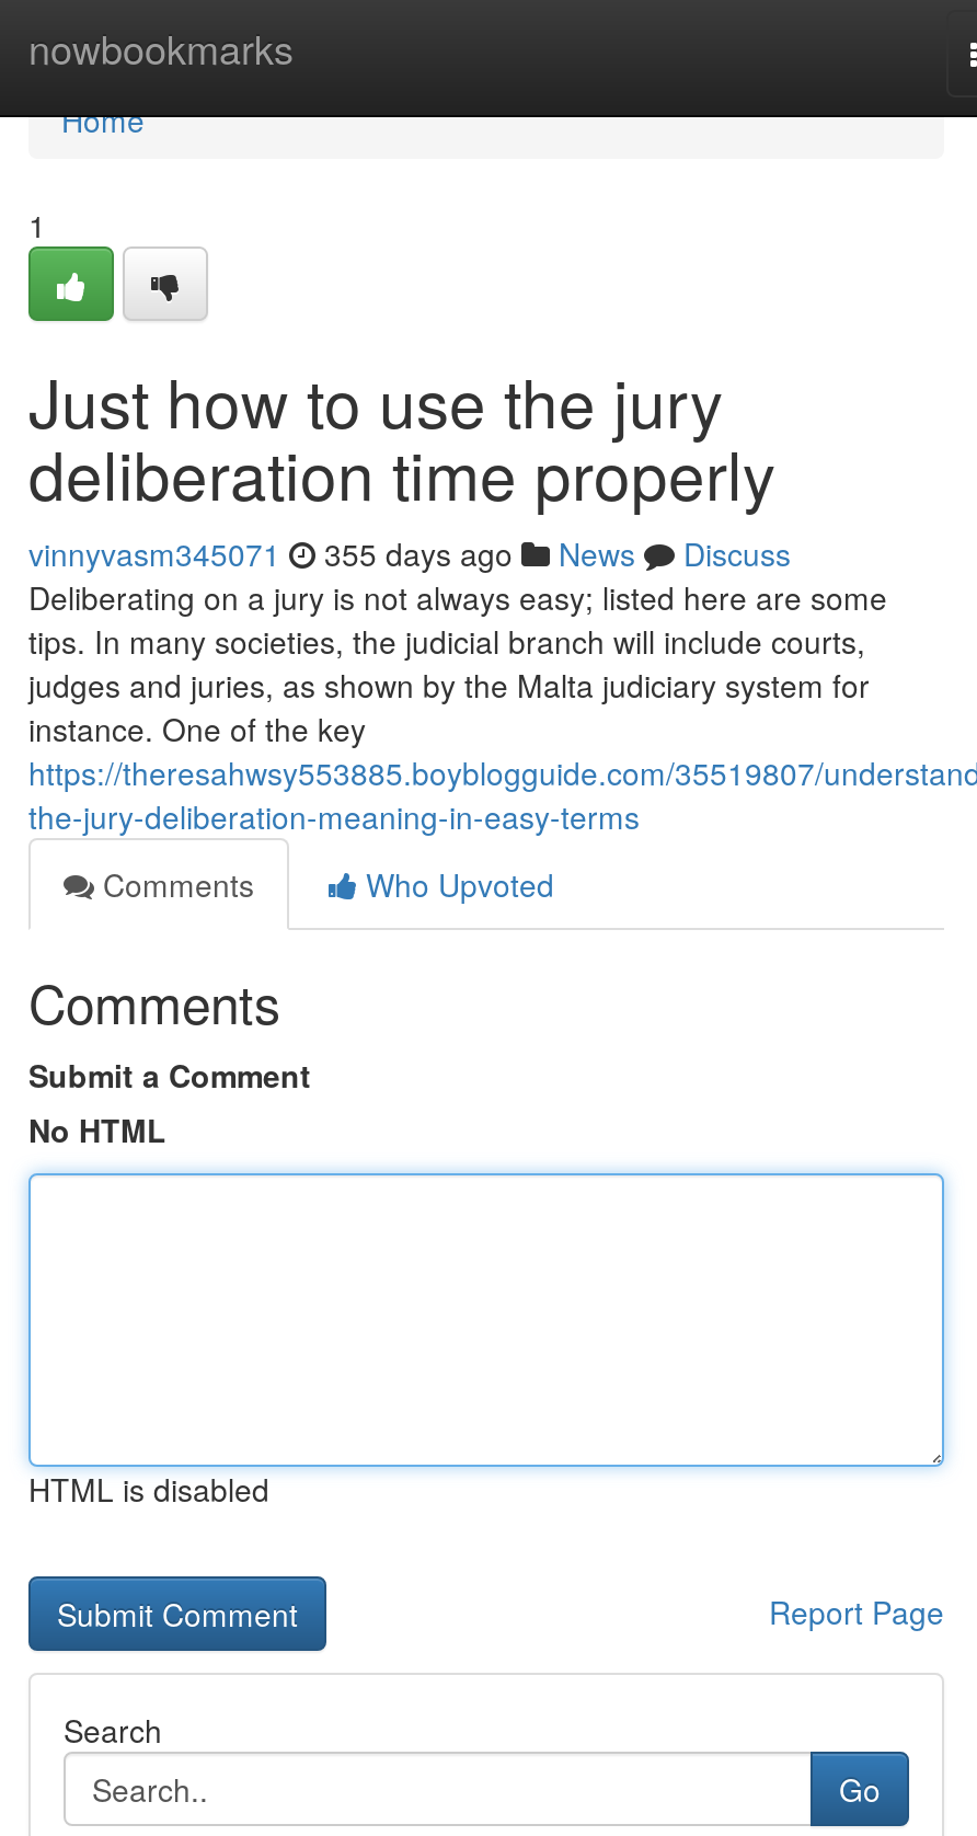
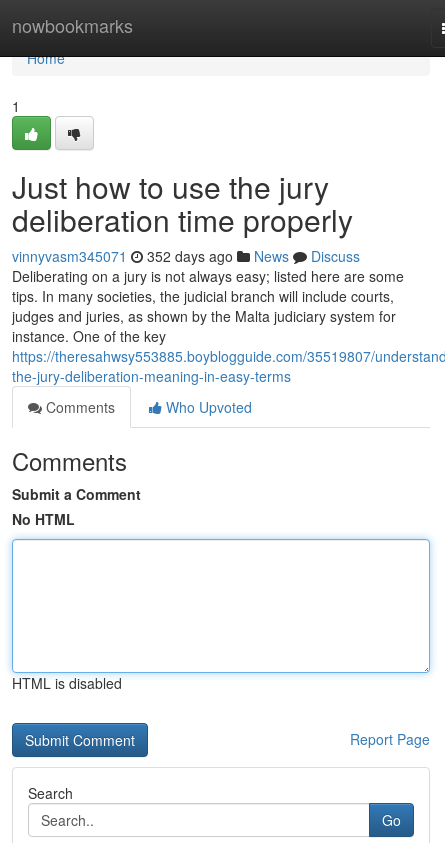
- vinnyvasm345071 355 days ago News Discuss
+ vinnyvasm345071 352 days ago News Discuss
